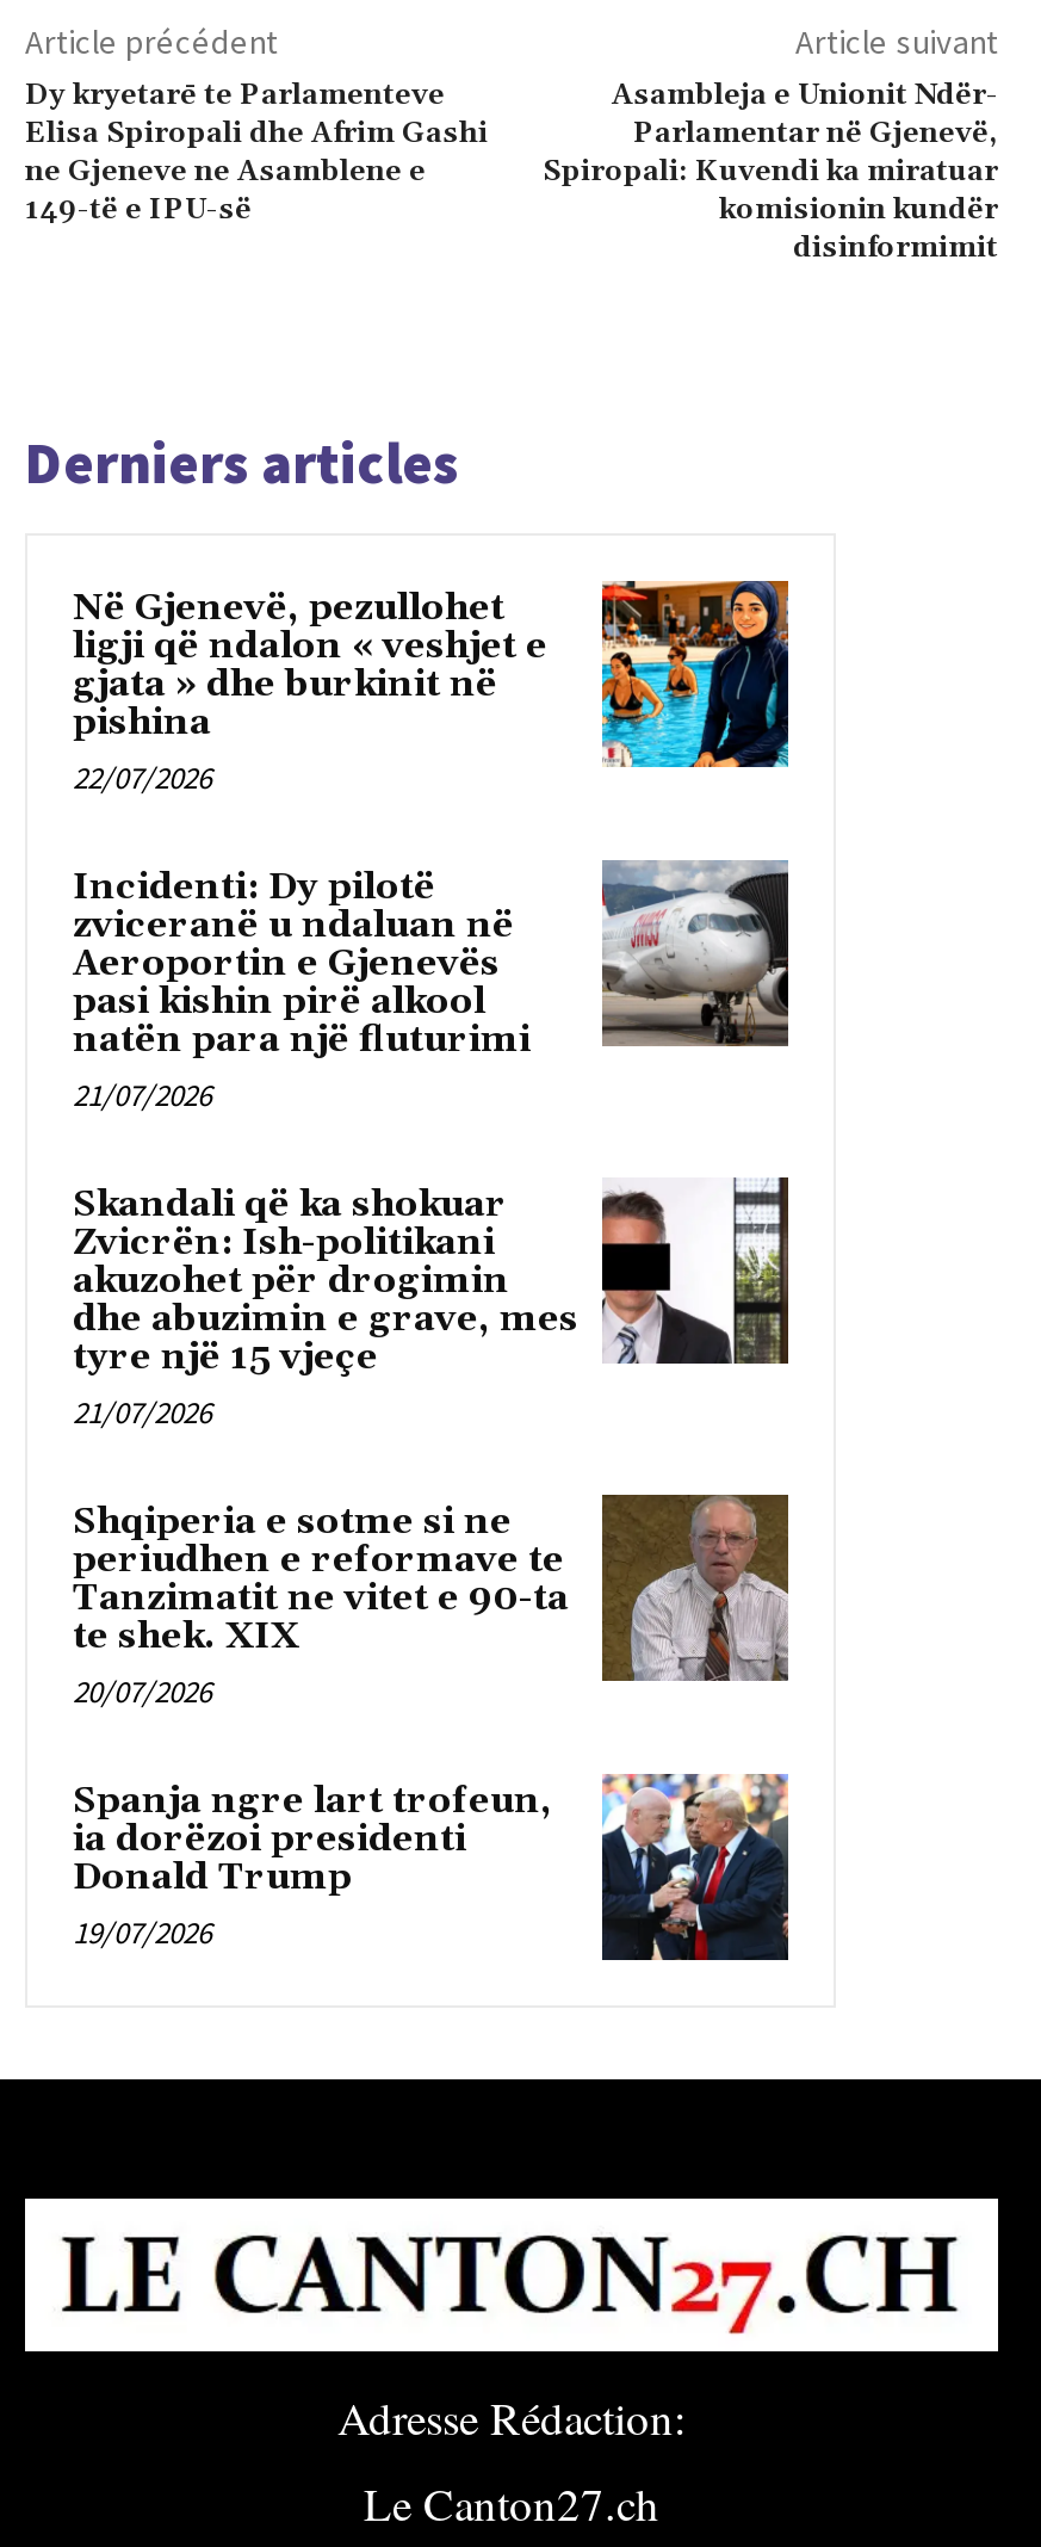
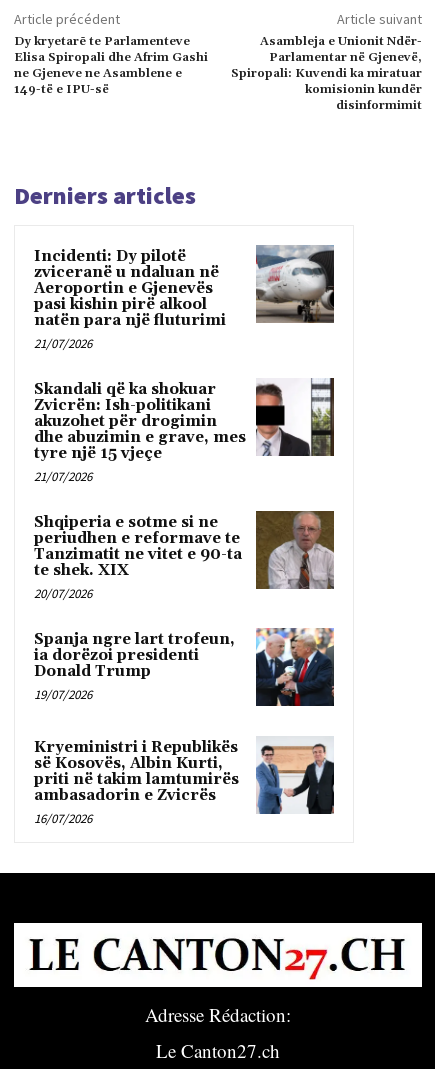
- [image]
- Në Gjenevë, pezullohet
- ligji që ndalon « veshjet e
- gjata » dhe burkinit në
- pishina
- 22/07/2026

moved up: [image] | Incidenti: Dy pilotë | zviceranë u ndaluan në | ... | Donald Trump | 19/07/2026

+ [image]
+ Kryeministri i Republikës
+ së Kosovës, Albin Kurti,
+ priti në takim lamtumirës
+ ambasadorin e Zvicrës
+ 16/07/2026
